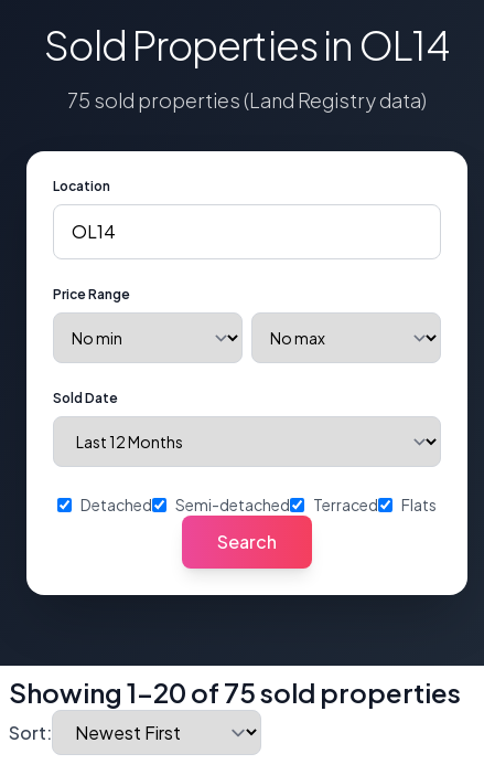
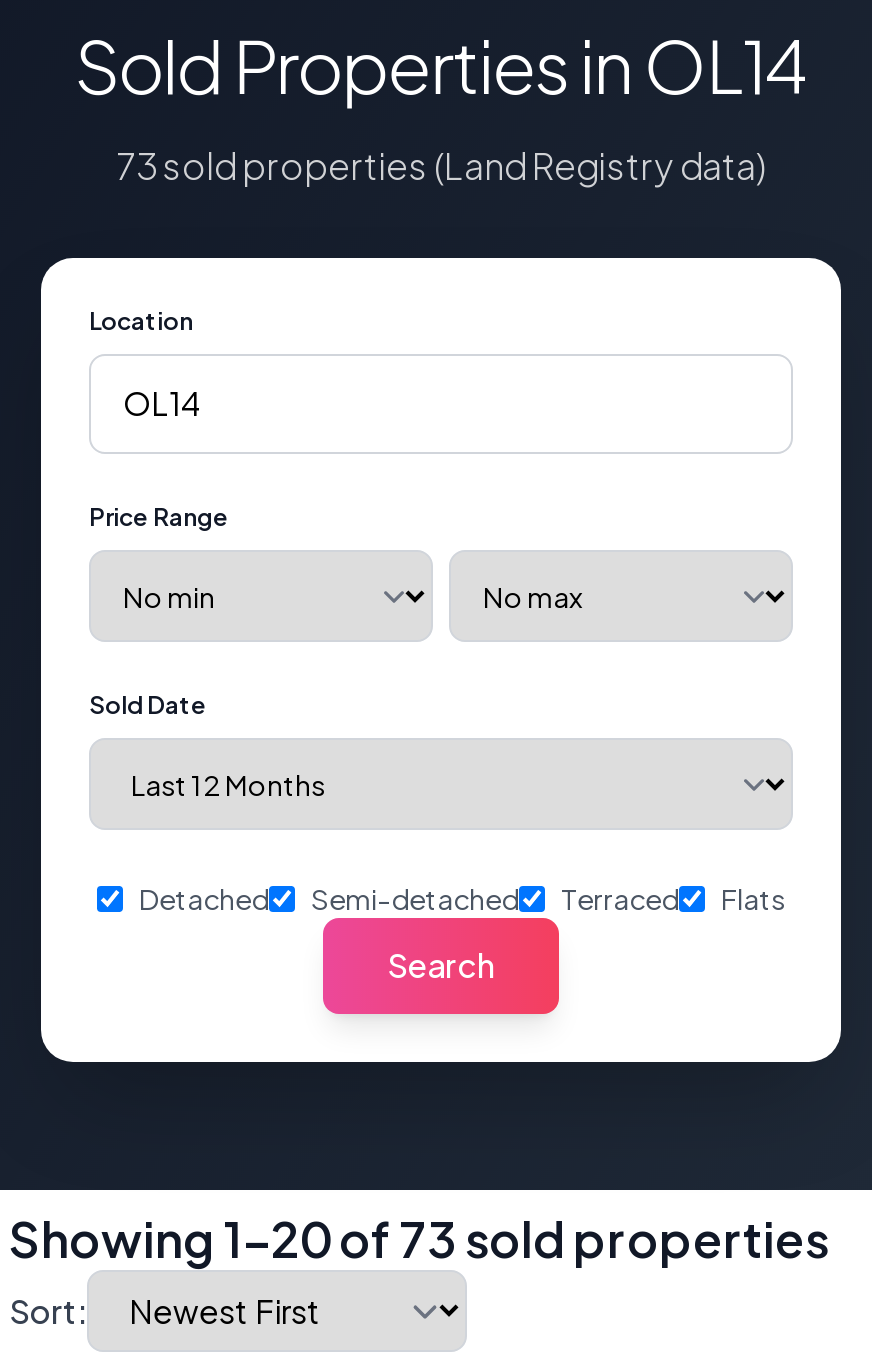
- 75 sold properties (Land Registry data)
+ 73 sold properties (Land Registry data)

- Showing 1-20 of 75 sold properties
+ Showing 1-20 of 73 sold properties
